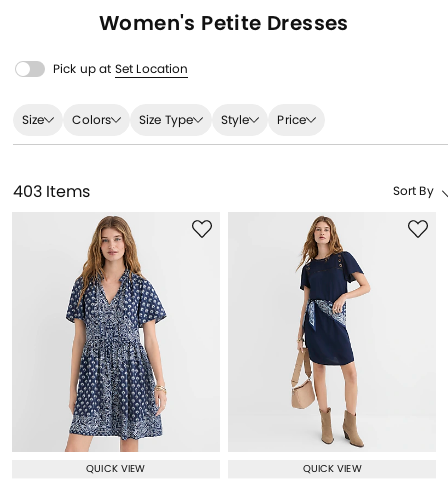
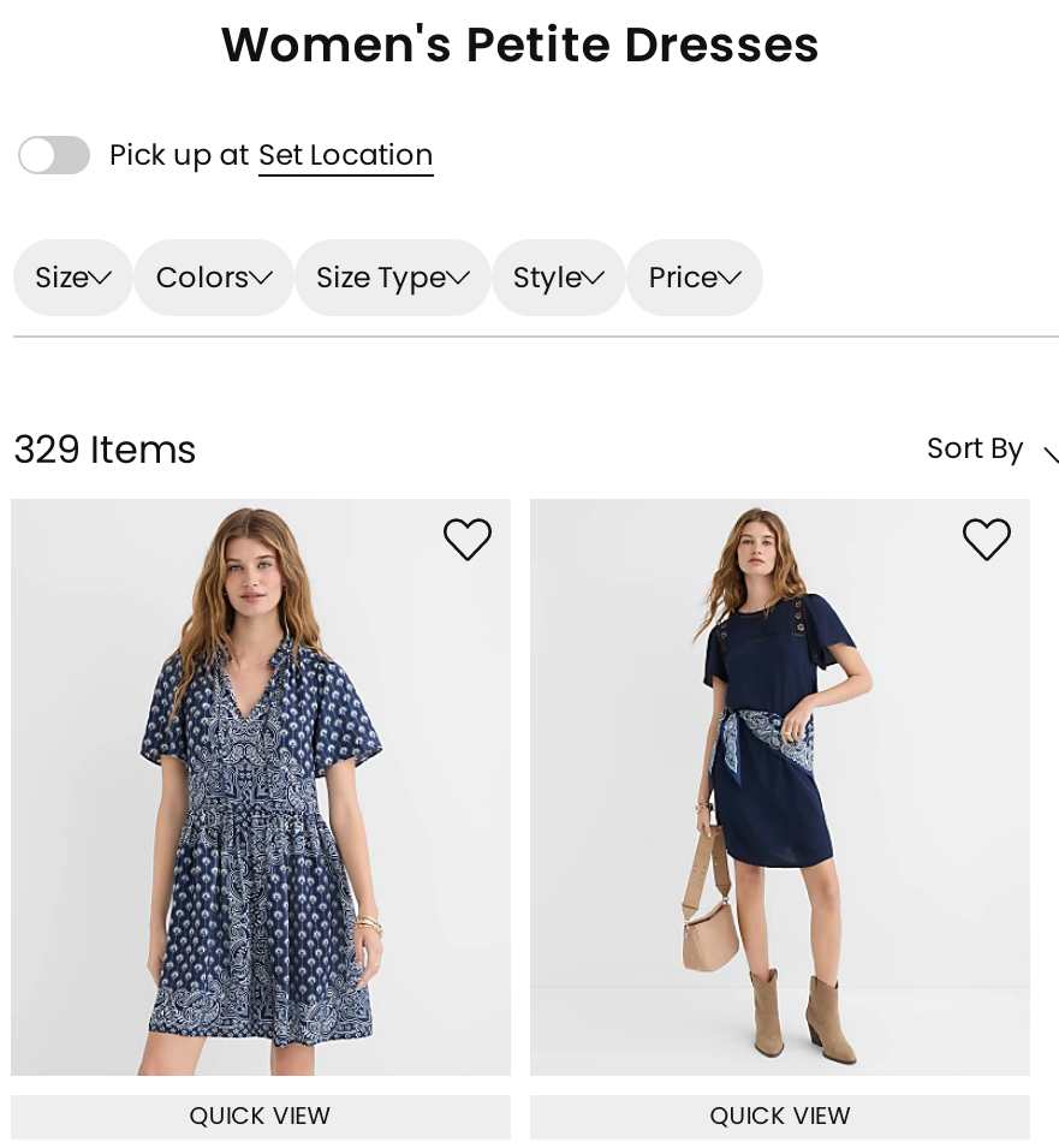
- 403 Items
+ 329 Items
